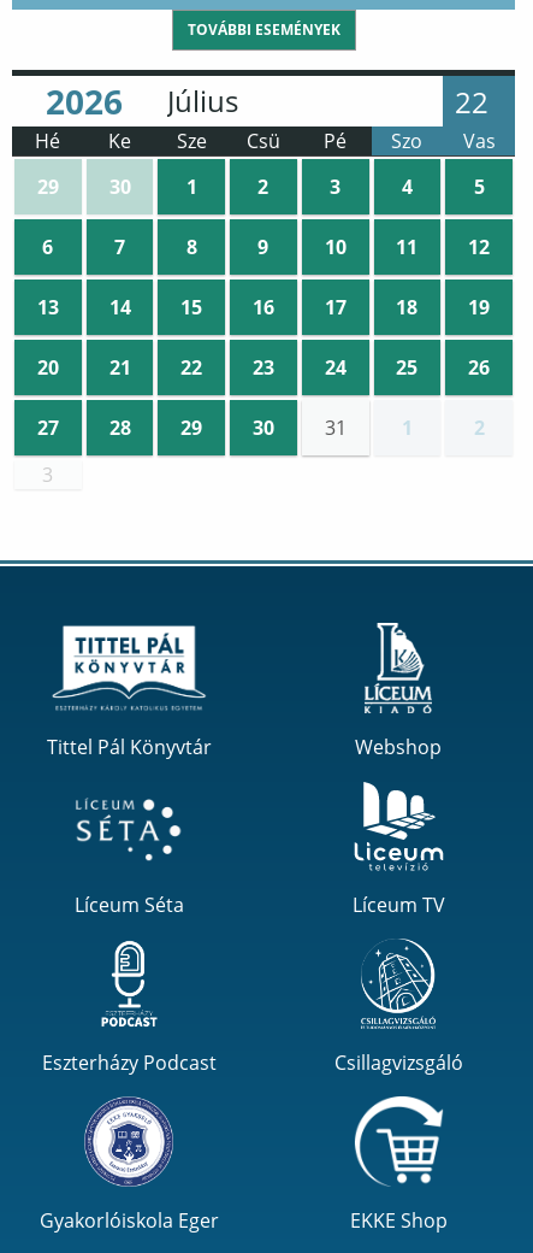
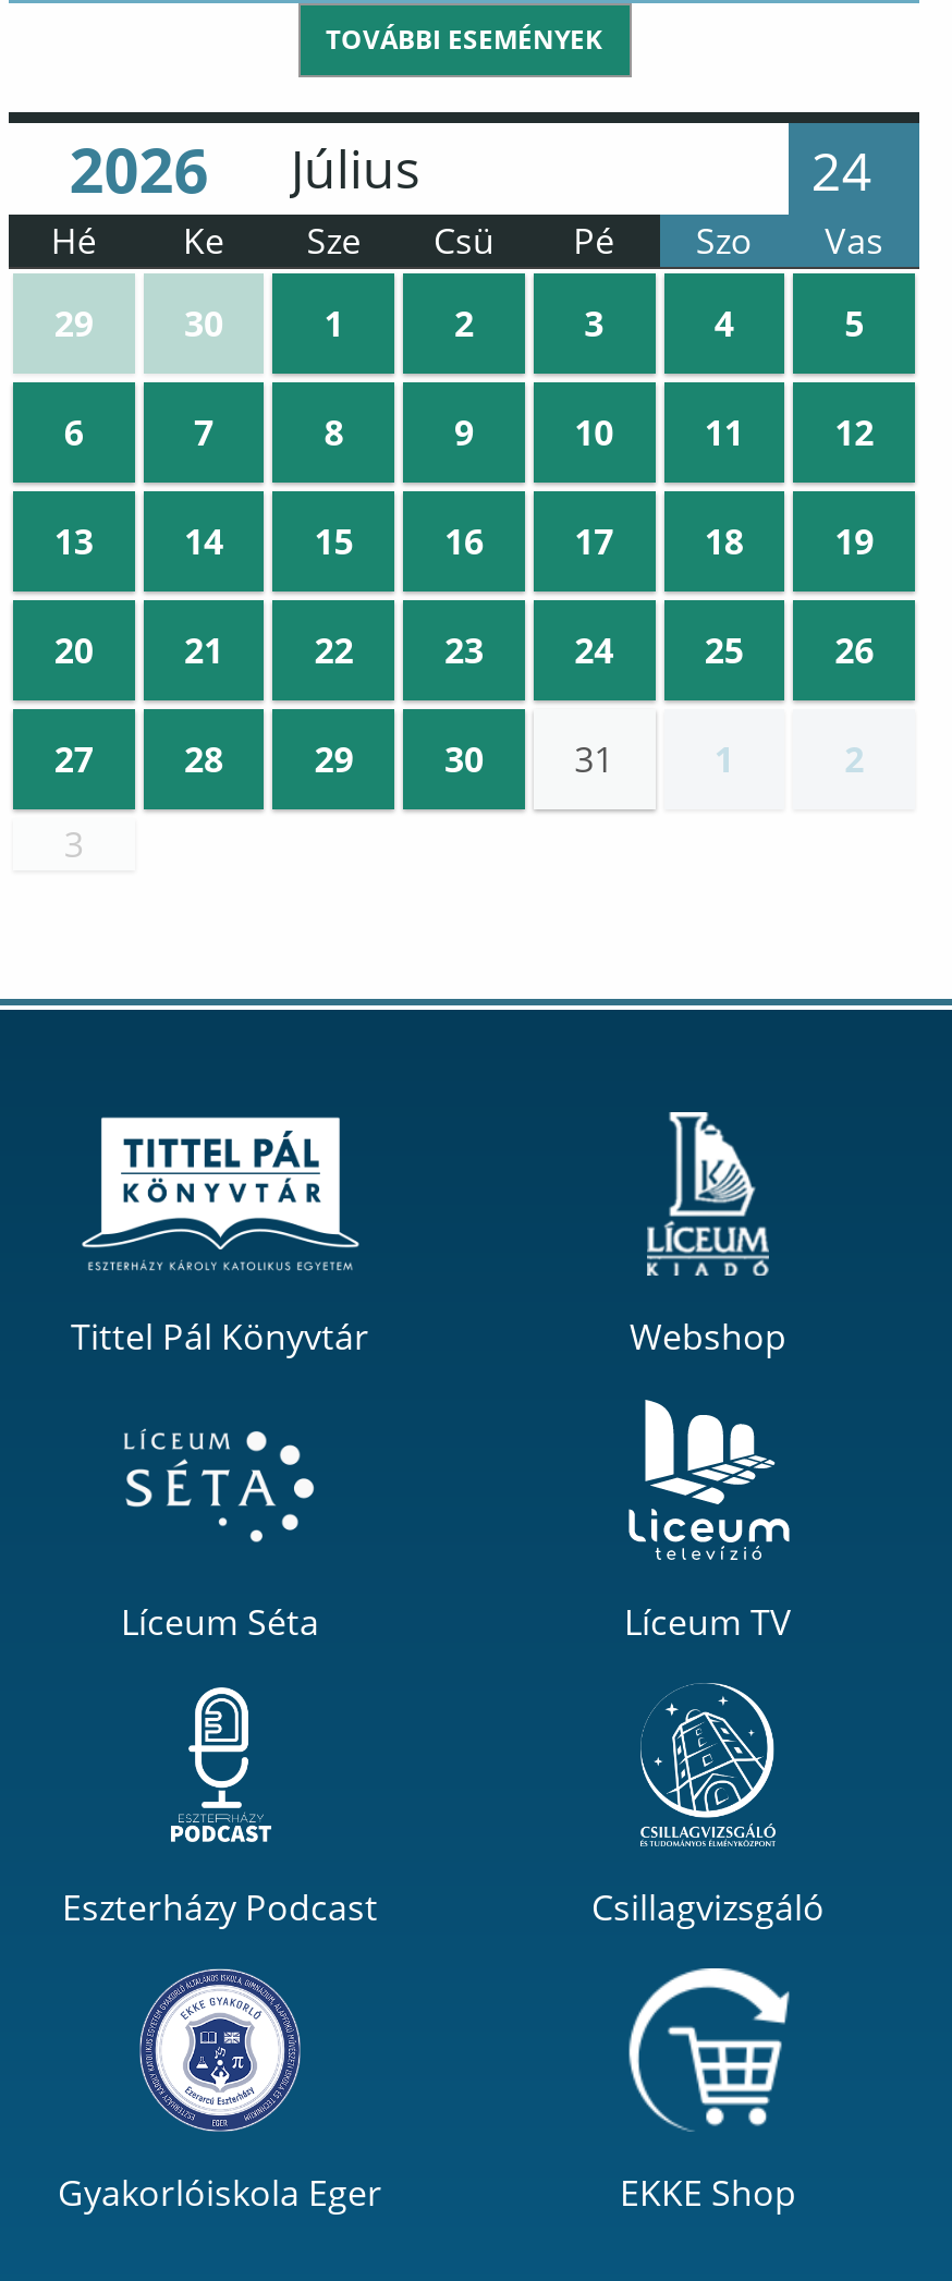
- 22
+ 24
